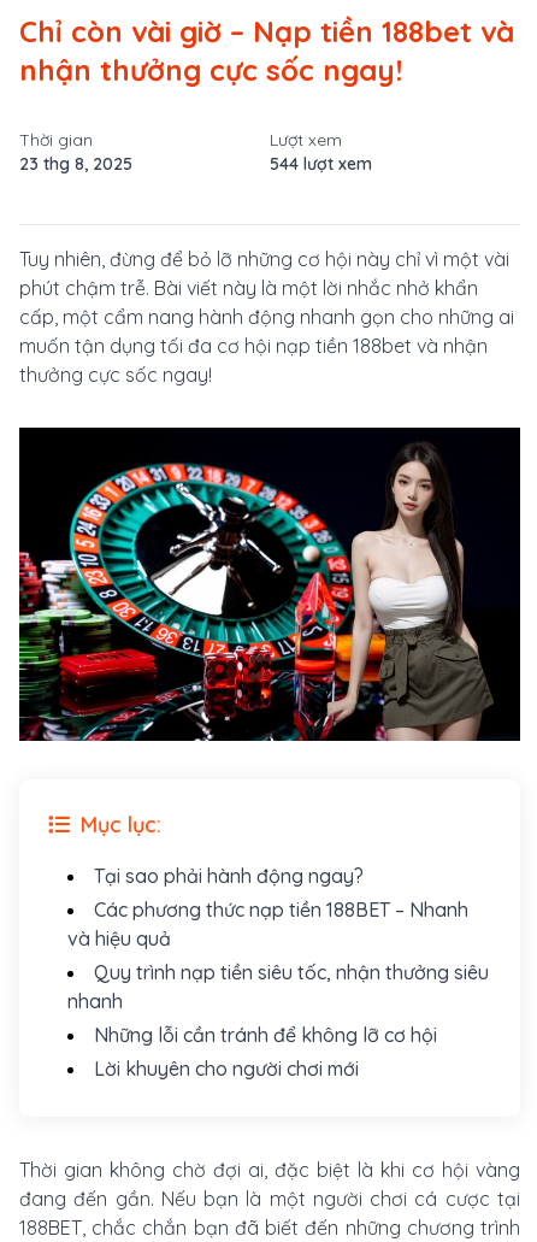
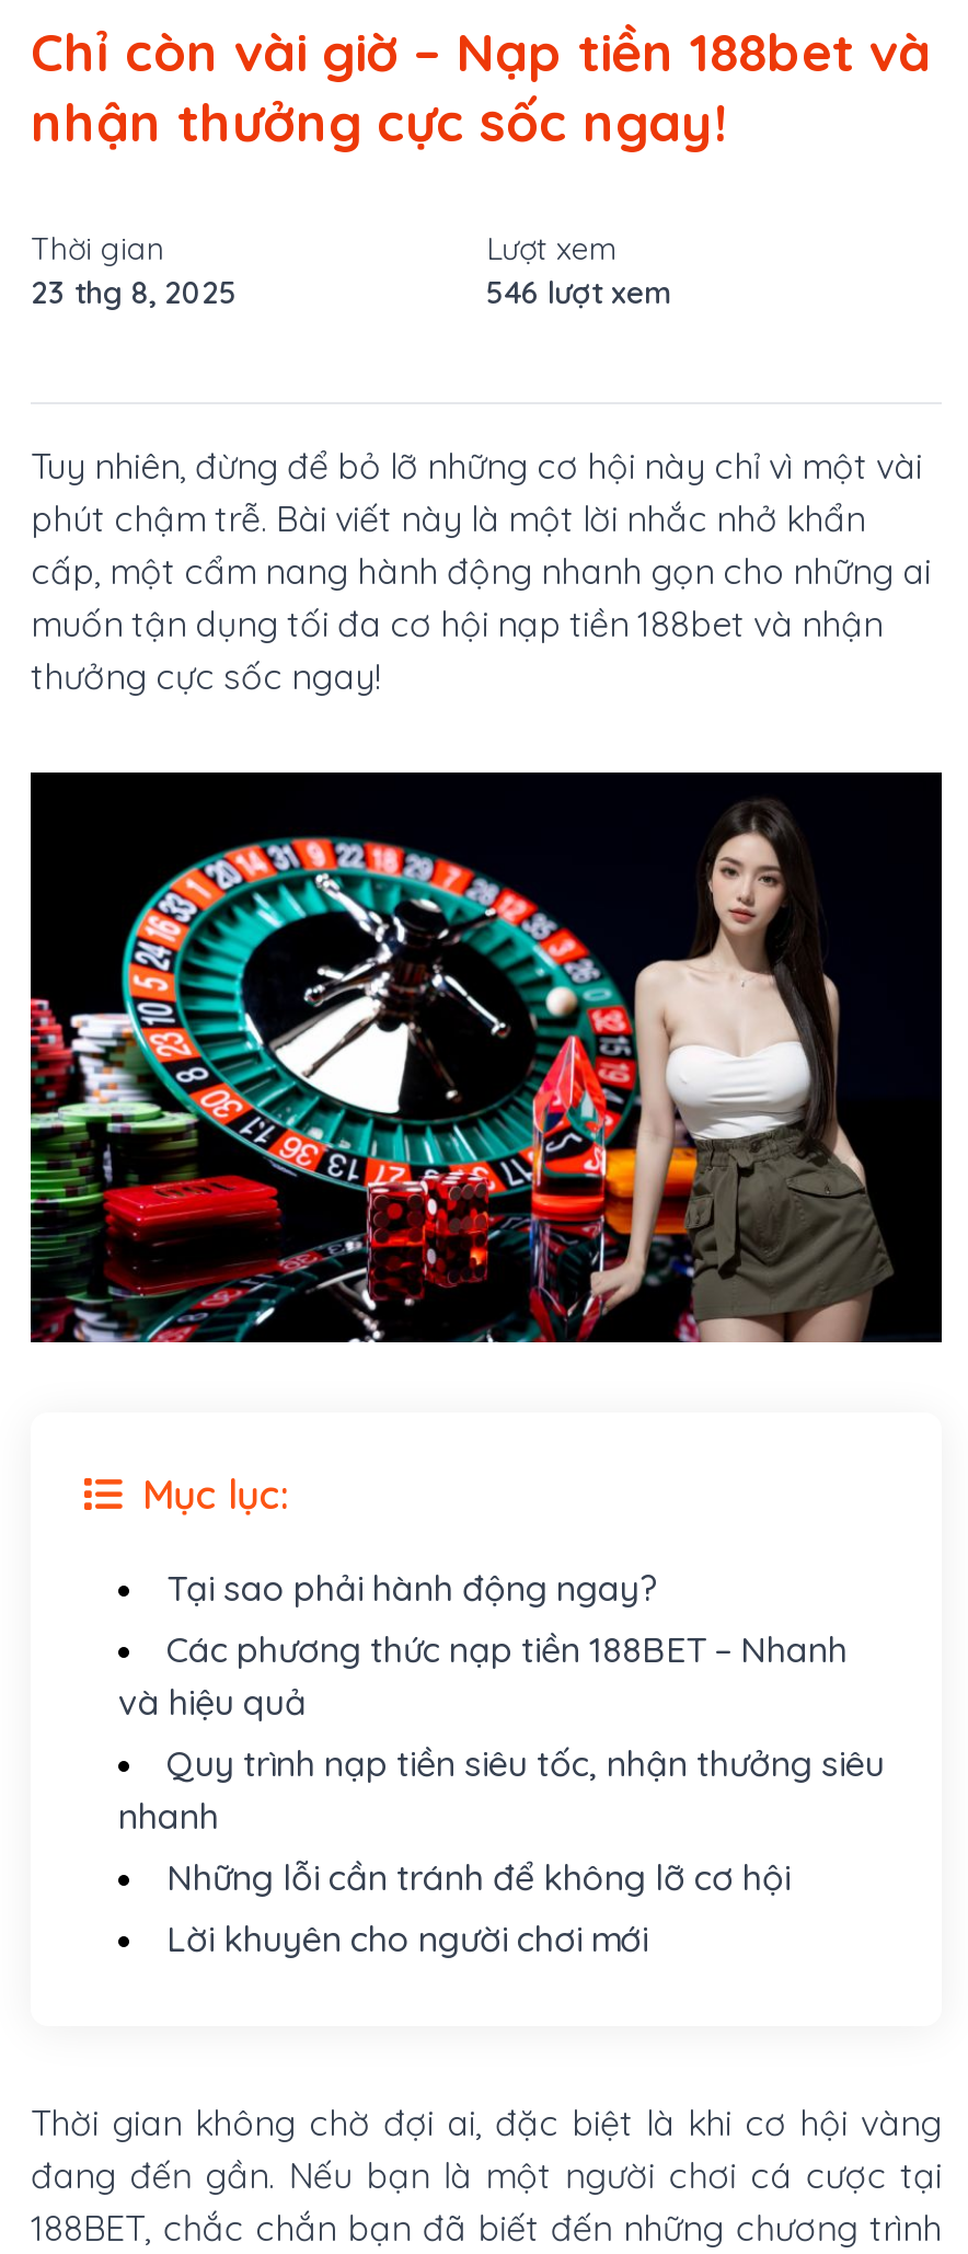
- 544 lượt xem
+ 546 lượt xem
